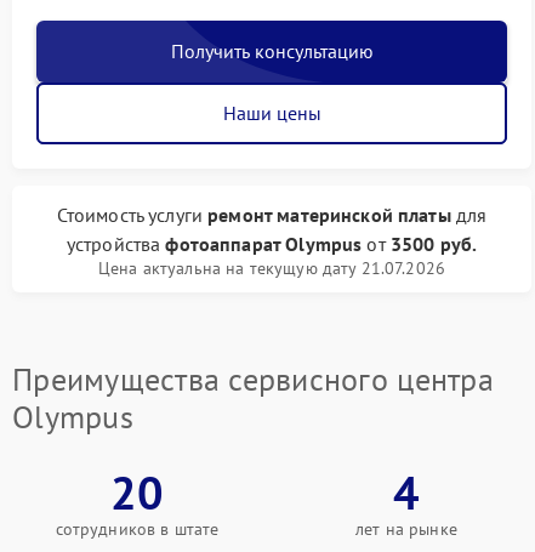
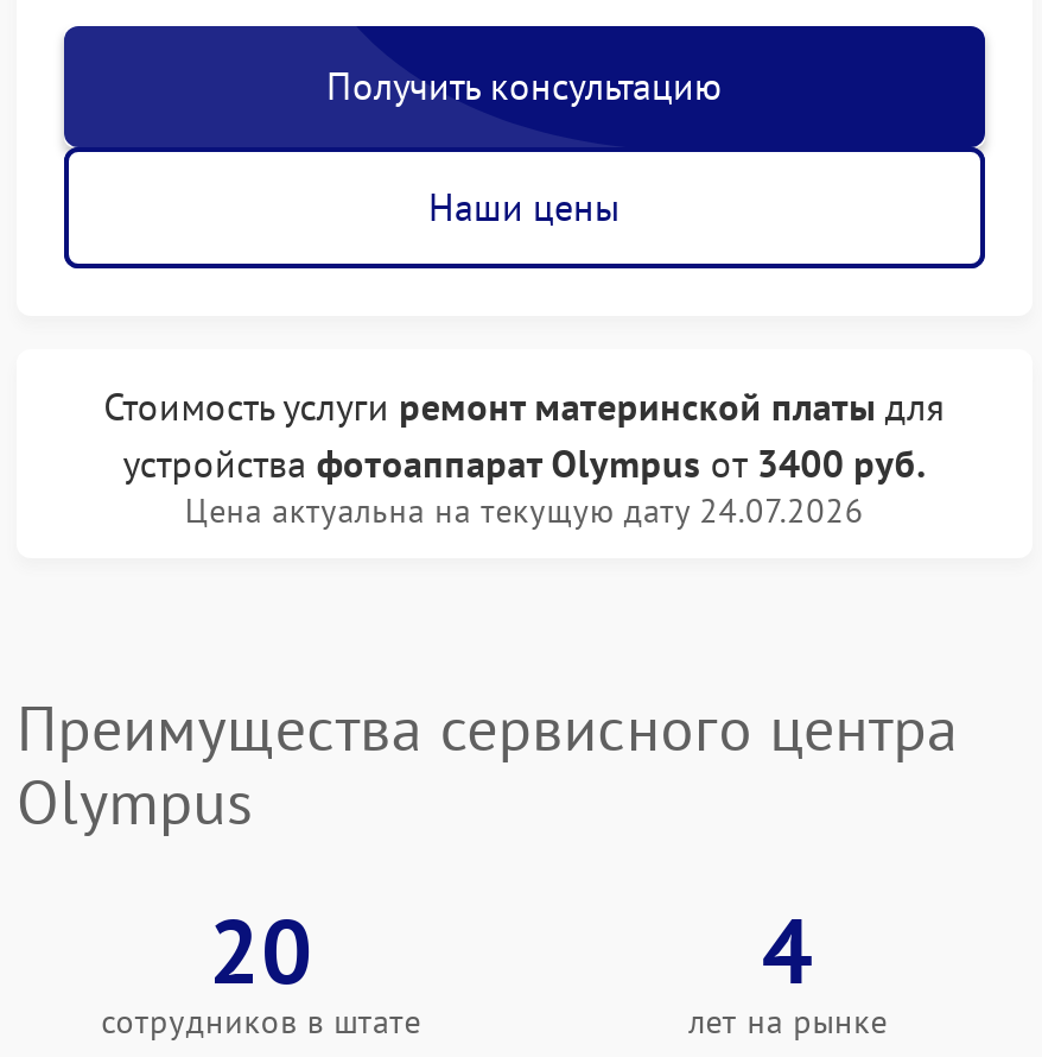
- устройства фотоаппарат Olympus от 3500 руб.
+ устройства фотоаппарат Olympus от 3400 руб.

- Цена актуальна на текущую дату 21.07.2026
+ Цена актуальна на текущую дату 24.07.2026
